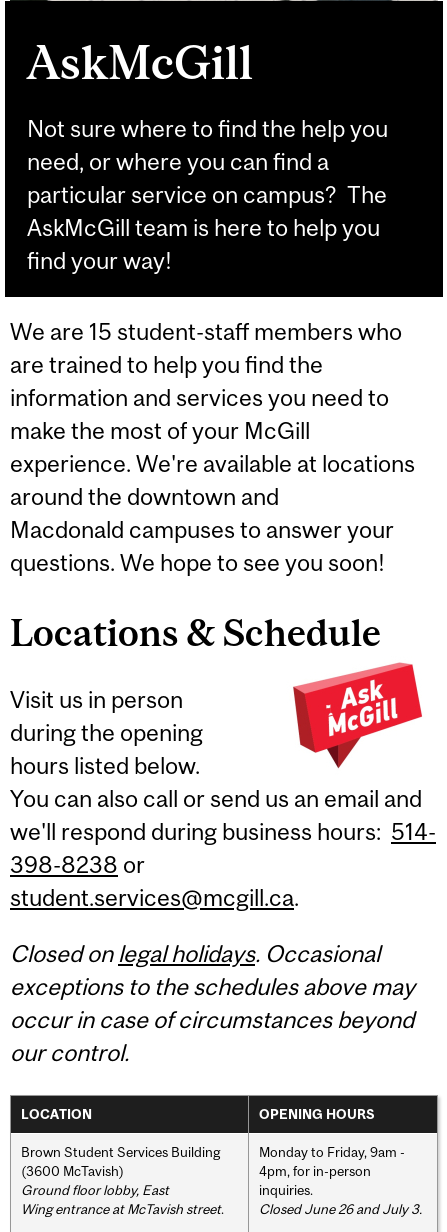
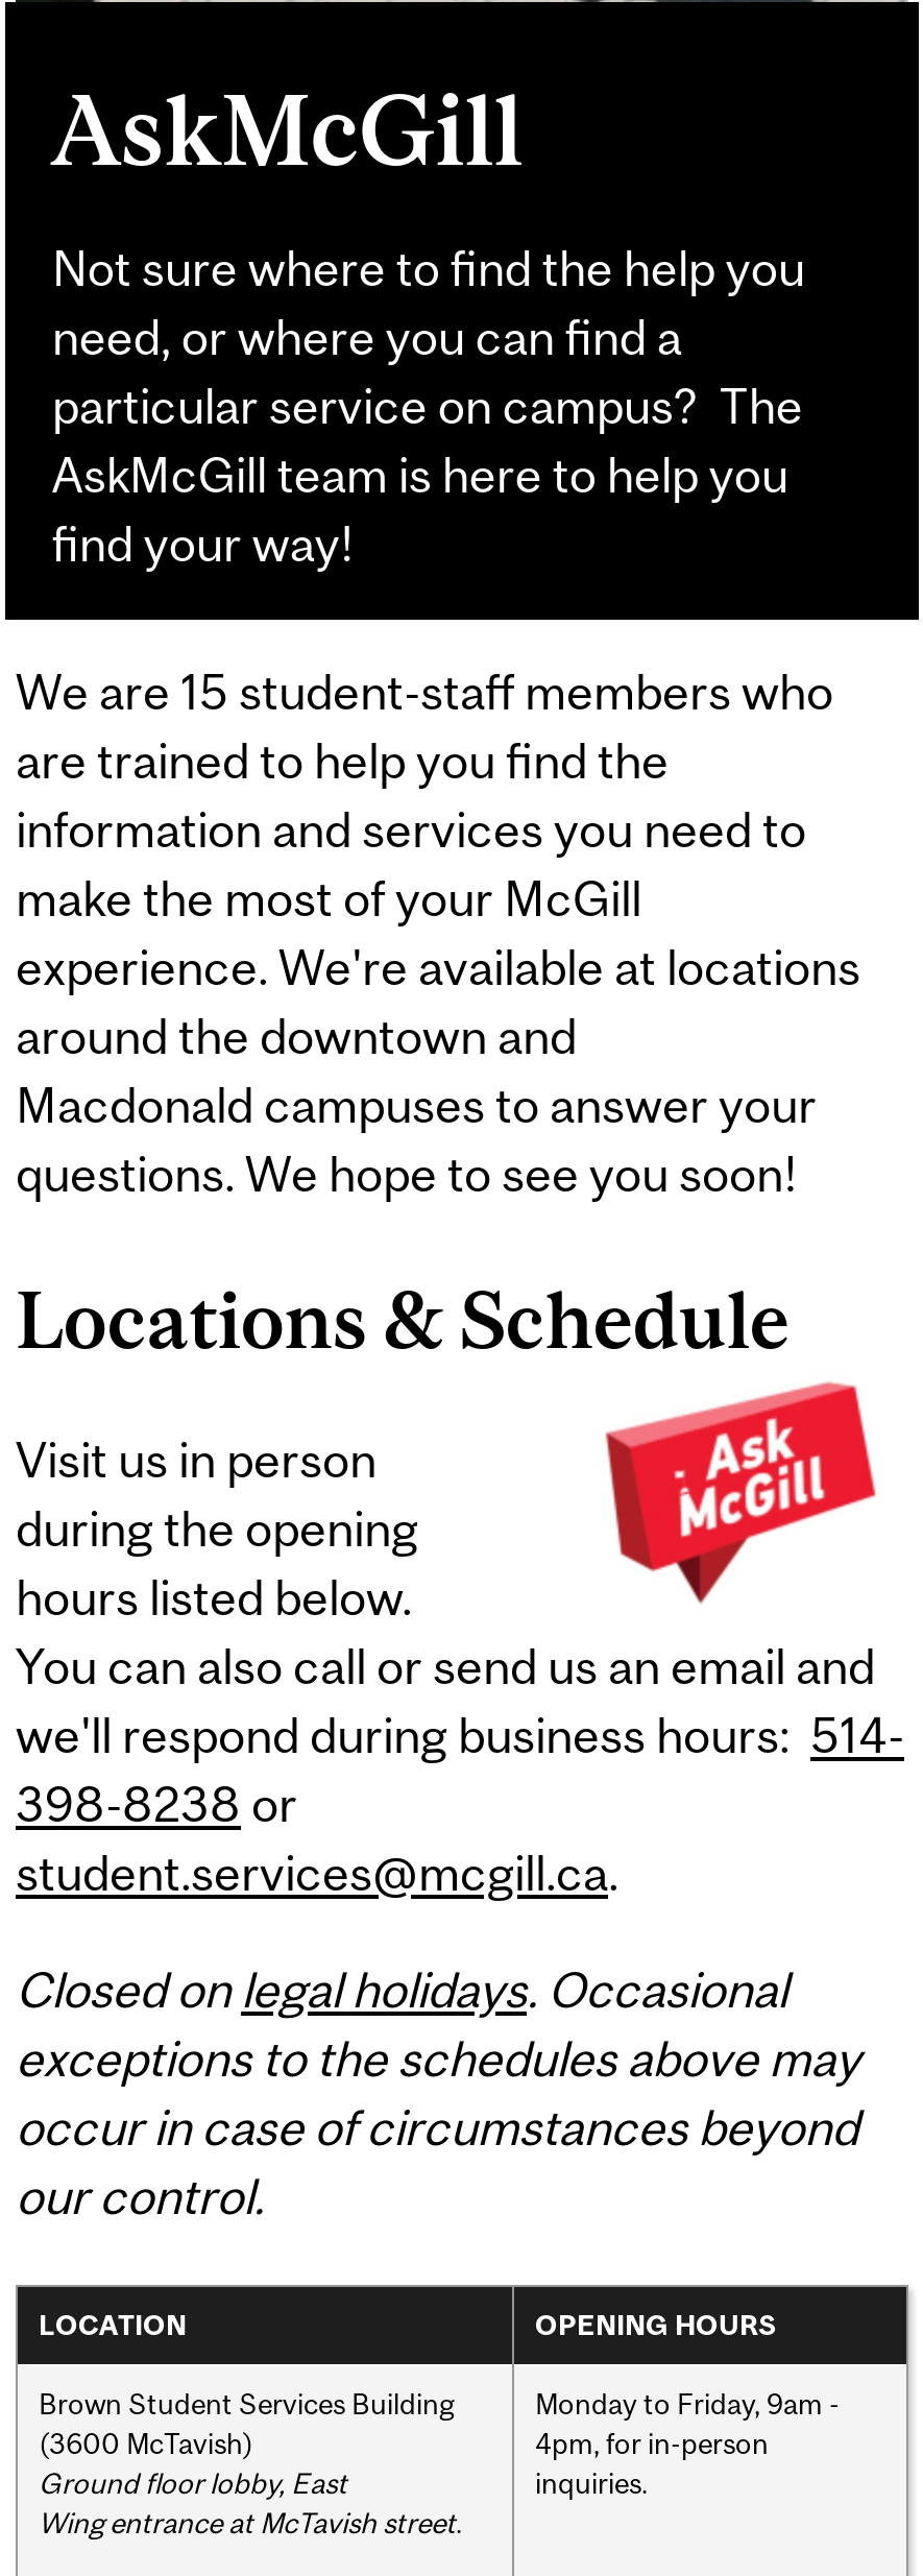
- Closed June 26 and July 3.
